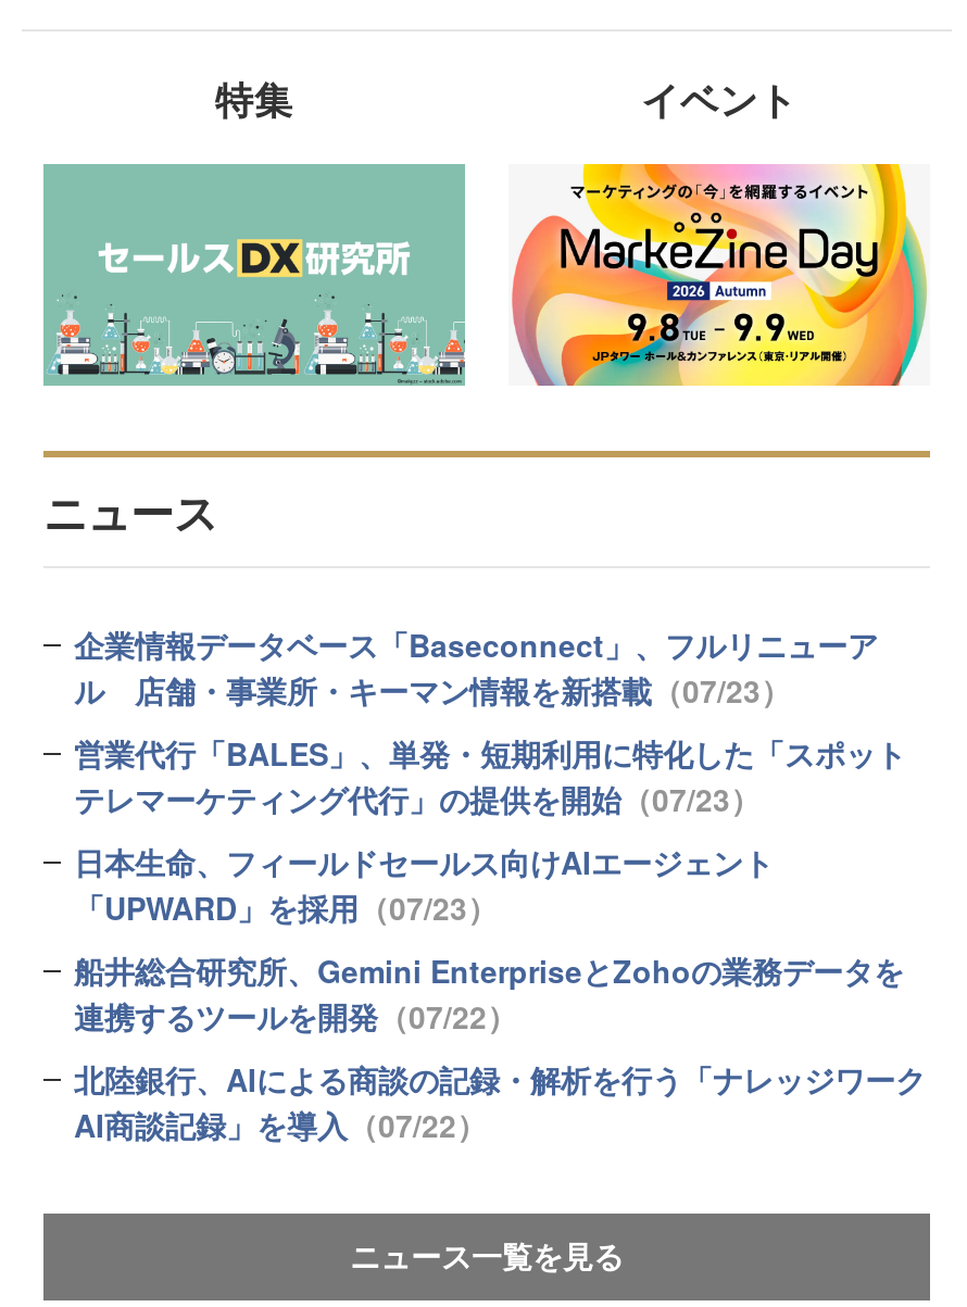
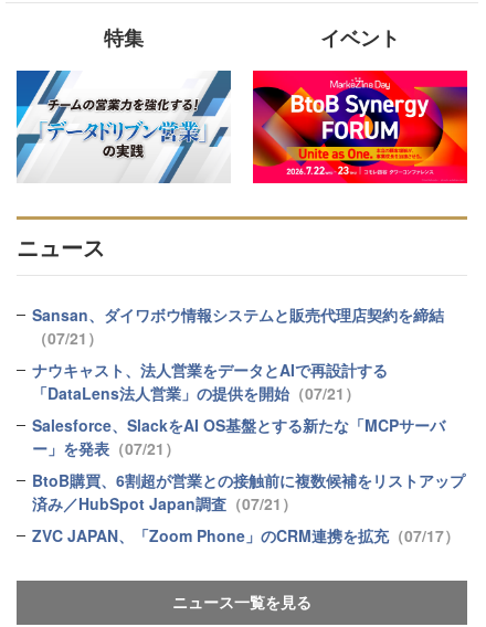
- [image]
+ [image]

- [image]
+ [image]

- 企業情報データベース「Baseconnect」、フルリニューア
- ル 店舗・事業所・キーマン情報を新搭載（07/23）
- 営業代行「BALES」、単発・短期利用に特化した「スポット
- テレマーケティング代行」の提供を開始（07/23）
- 日本生命、フィールドセールス向けAIエージェント
- 「UPWARD」を採用（07/23）
- 船井総合研究所、Gemini EnterpriseとZohoの業務データを
- 連携するツールを開発（07/22）
- 北陸銀行、AIによる商談の記録・解析を行う「ナレッジワーク
- AI商談記録」を導入（07/22）
+ Sansan、ダイワボウ情報システムと販売代理店契約を締結
+ （07/21）
+ ナウキャスト、法人営業をデータとAIで再設計する
+ 「DataLens法人営業」の提供を開始（07/21）
+ Salesforce、SlackをAI OS基盤とする新たな「MCPサーバ
+ ー」を発表（07/21）
+ BtoB購買、6割超が営業との接触前に複数候補をリストアップ
+ 済み／HubSpot Japan調査（07/21）
+ ZVC JAPAN、「Zoom Phone」のCRM連携を拡充（07/17）
